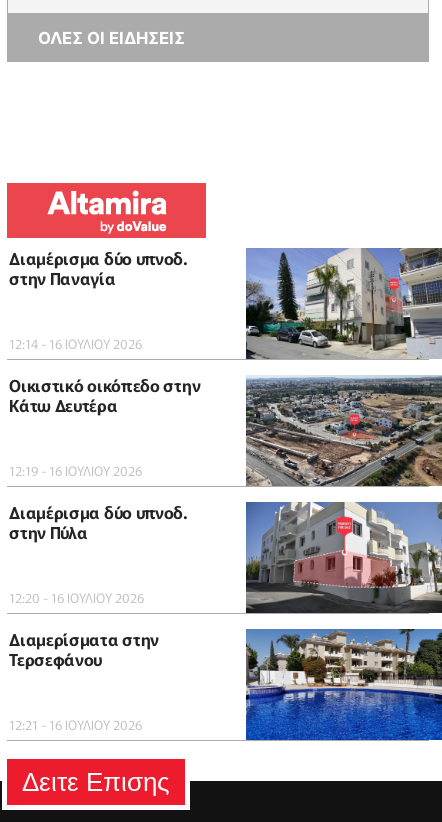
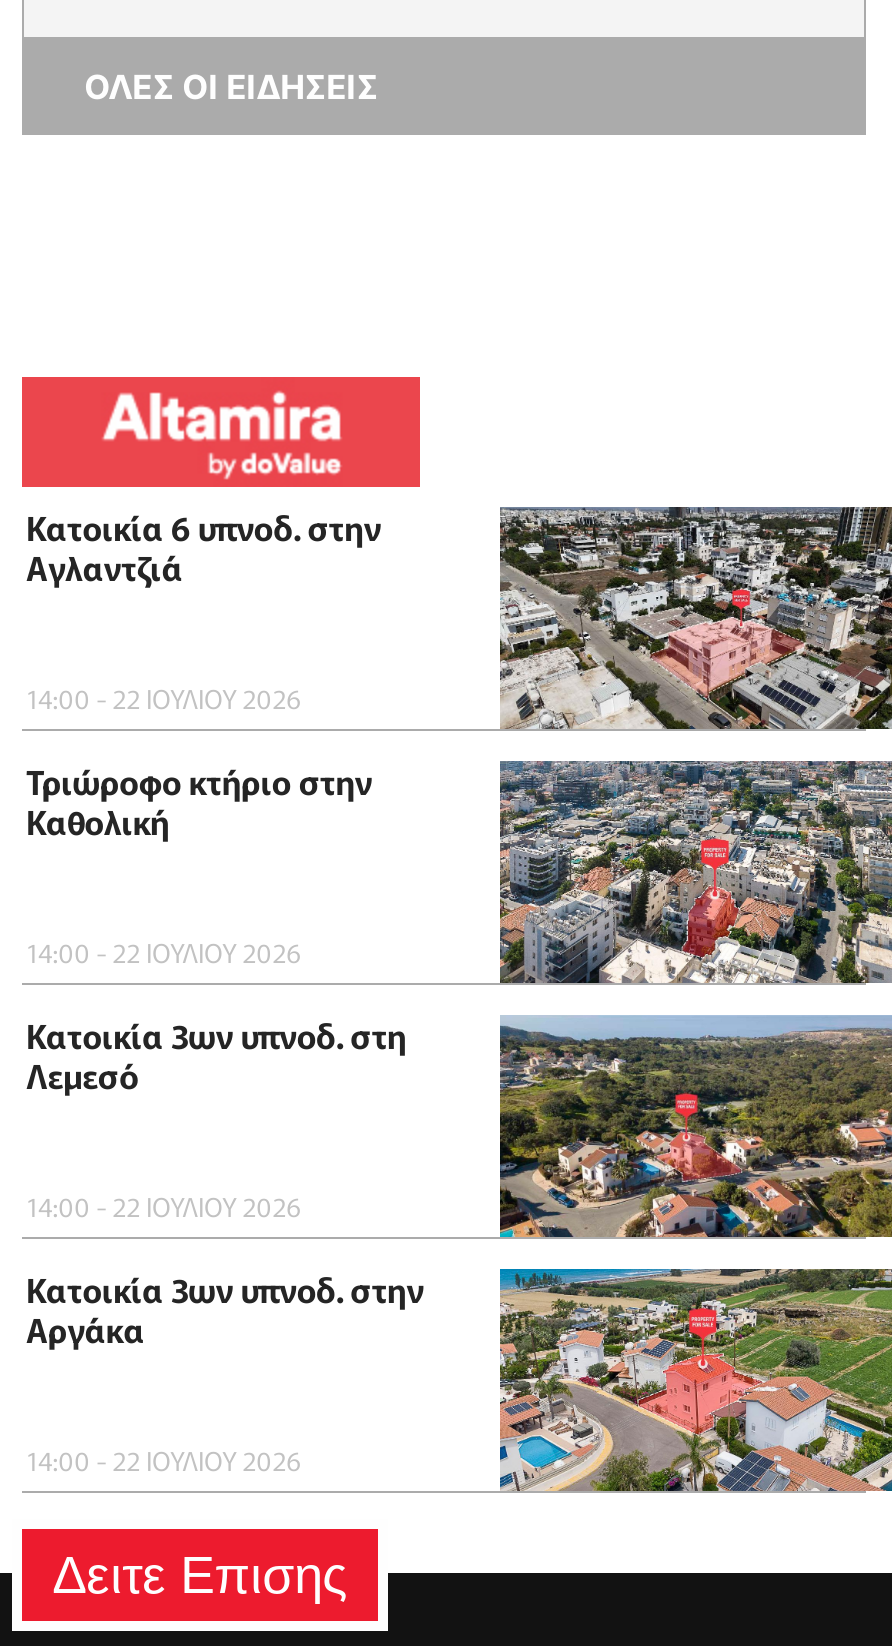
- Διαμέρισμα δύο υπνοδ.
- στην Παναγία
+ Κατοικία 6 υπνοδ. στην
+ Αγλαντζιά

- [image]
+ [image]

- 12:14 - 16 ΙΟΥΛΙΟΥ 2026
+ 14:00 - 22 ΙΟΥΛΙΟΥ 2026

- Οικιστικό οικόπεδο στην
- Κάτω Δευτέρα
+ Τριώροφο κτήριο στην
+ Καθολική

- [image]
+ [image]

- 12:19 - 16 ΙΟΥΛΙΟΥ 2026
+ 14:00 - 22 ΙΟΥΛΙΟΥ 2026

- Διαμέρισμα δύο υπνοδ.
- στην Πύλα
+ Κατοικία 3ων υπνοδ. στη
+ Λεμεσό

- [image]
+ [image]

- 12:20 - 16 ΙΟΥΛΙΟΥ 2026
+ 14:00 - 22 ΙΟΥΛΙΟΥ 2026

- Διαμερίσματα στην
- Τερσεφάνου
+ Κατοικία 3ων υπνοδ. στην
+ Αργάκα

- [image]
+ [image]

- 12:21 - 16 ΙΟΥΛΙΟΥ 2026
+ 14:00 - 22 ΙΟΥΛΙΟΥ 2026
